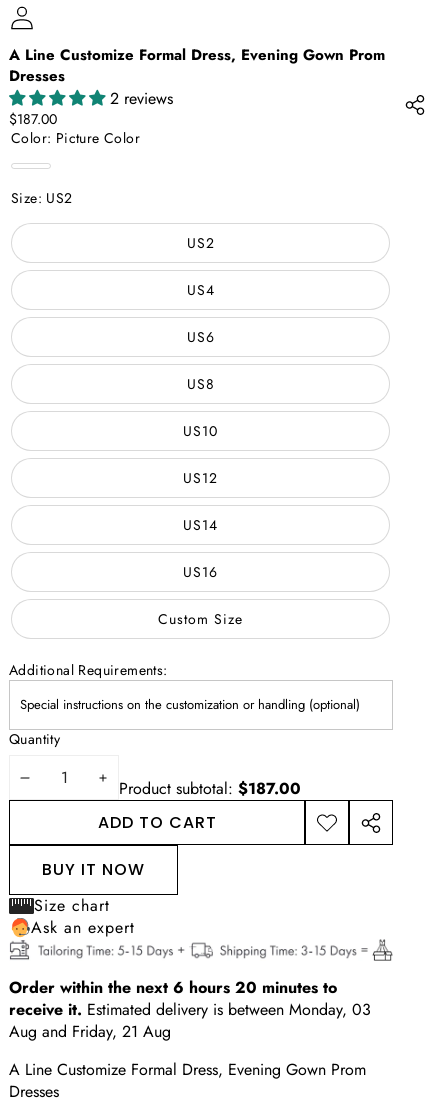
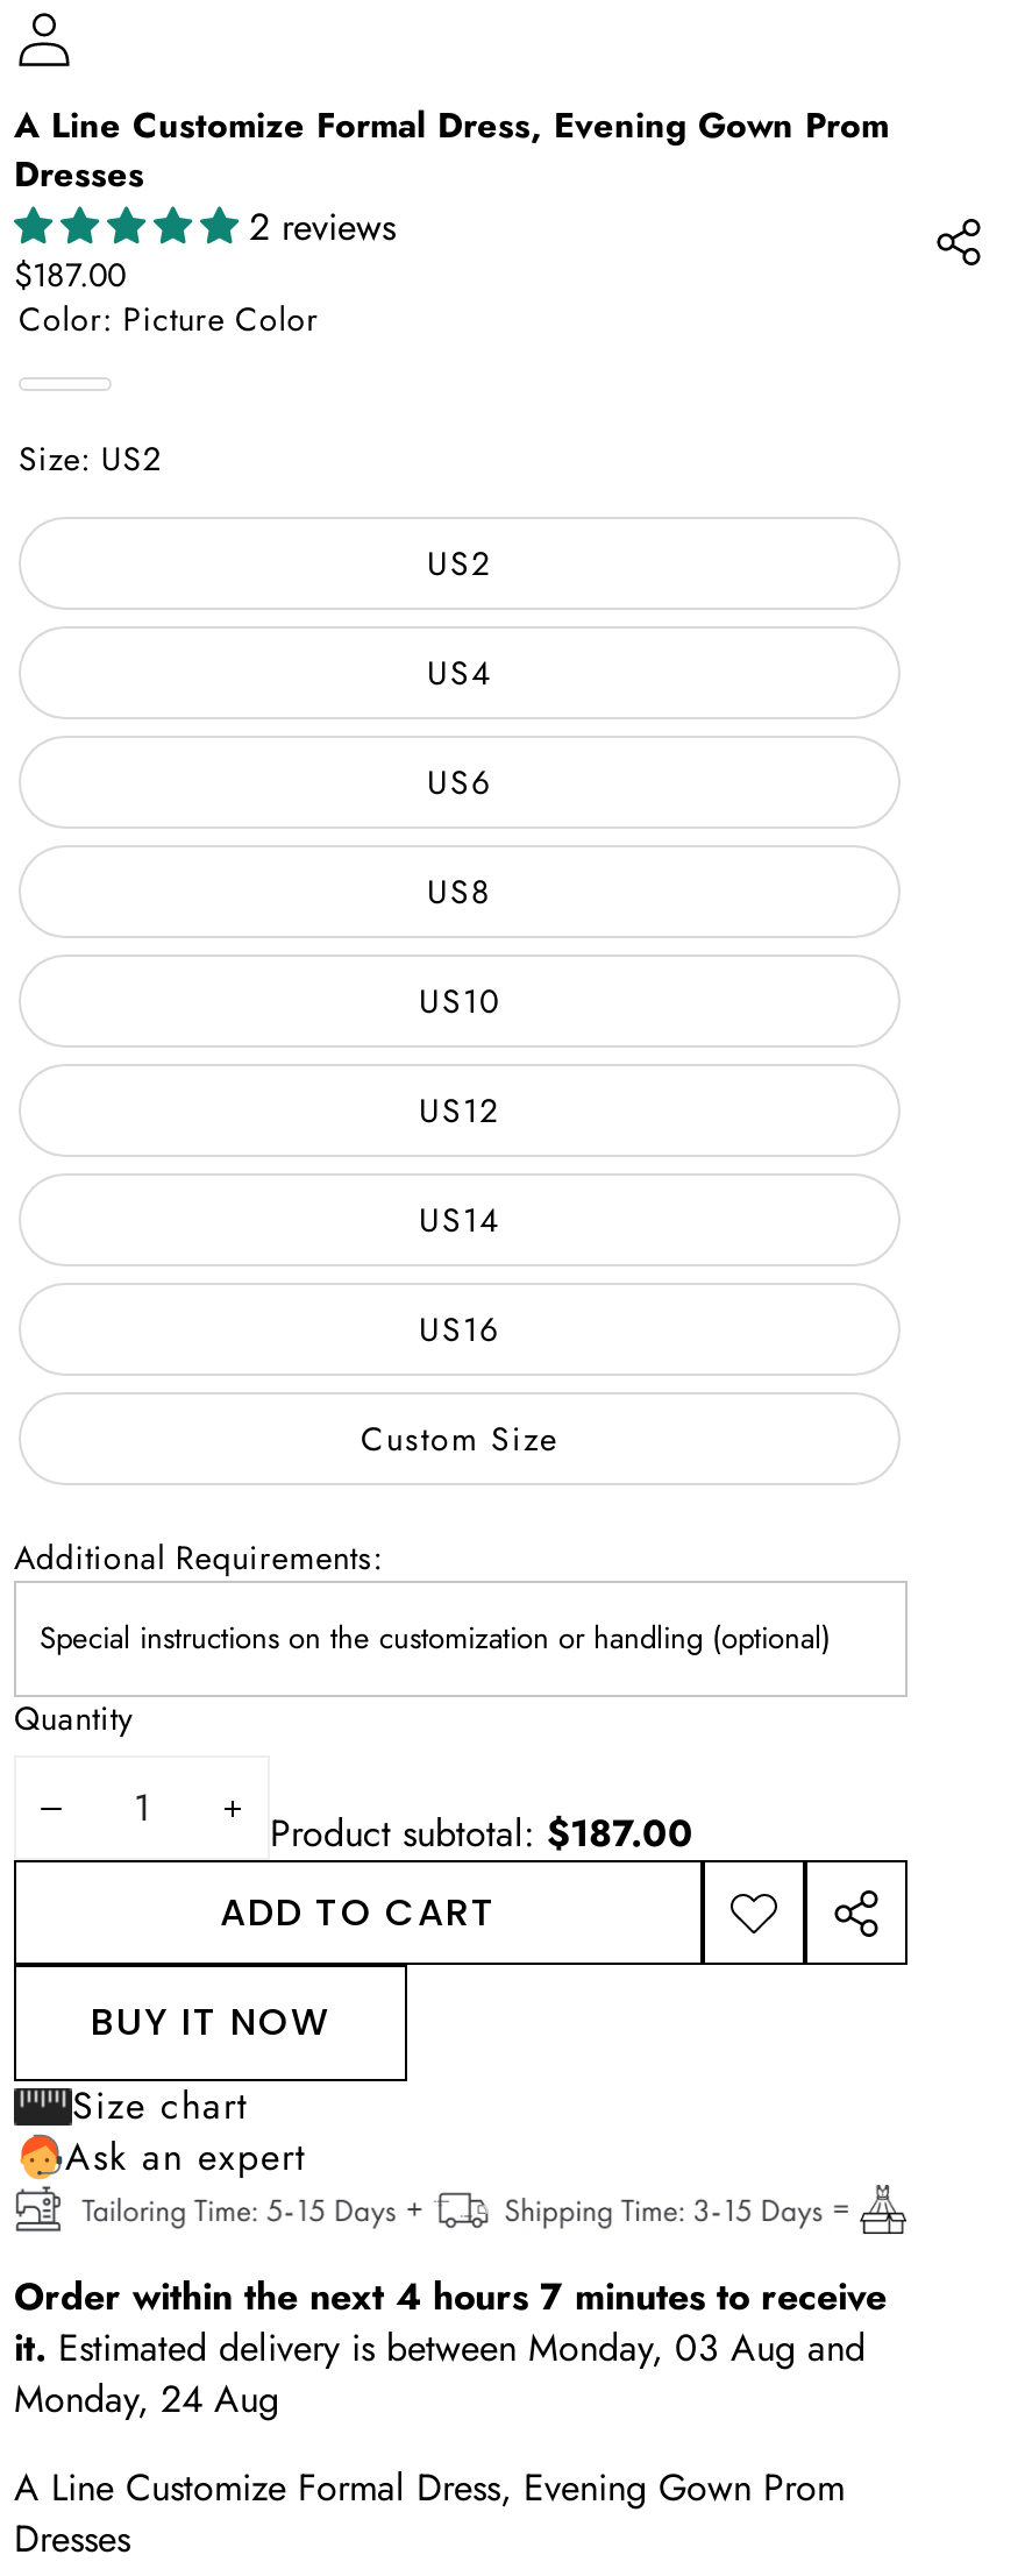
- Order within the next 6 hours 20 minutes to
- receive it. Estimated delivery is between Monday, 03
- Aug and Friday, 21 Aug
+ Order within the next 4 hours 7 minutes to receive
+ it. Estimated delivery is between Monday, 03 Aug and
+ Monday, 24 Aug
